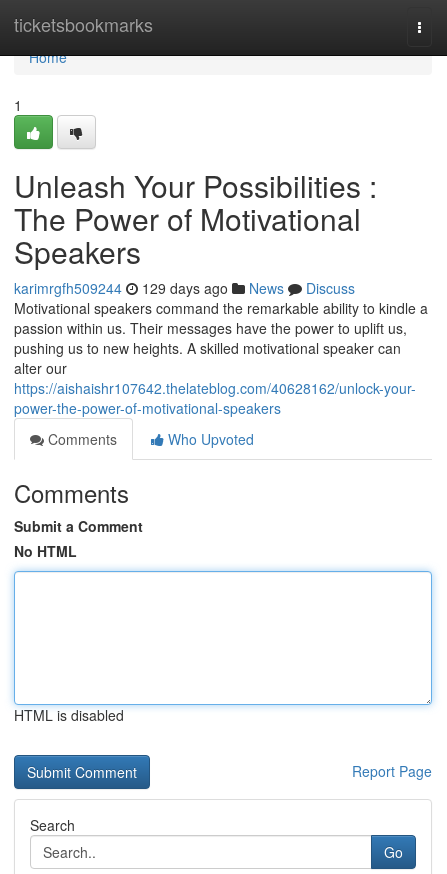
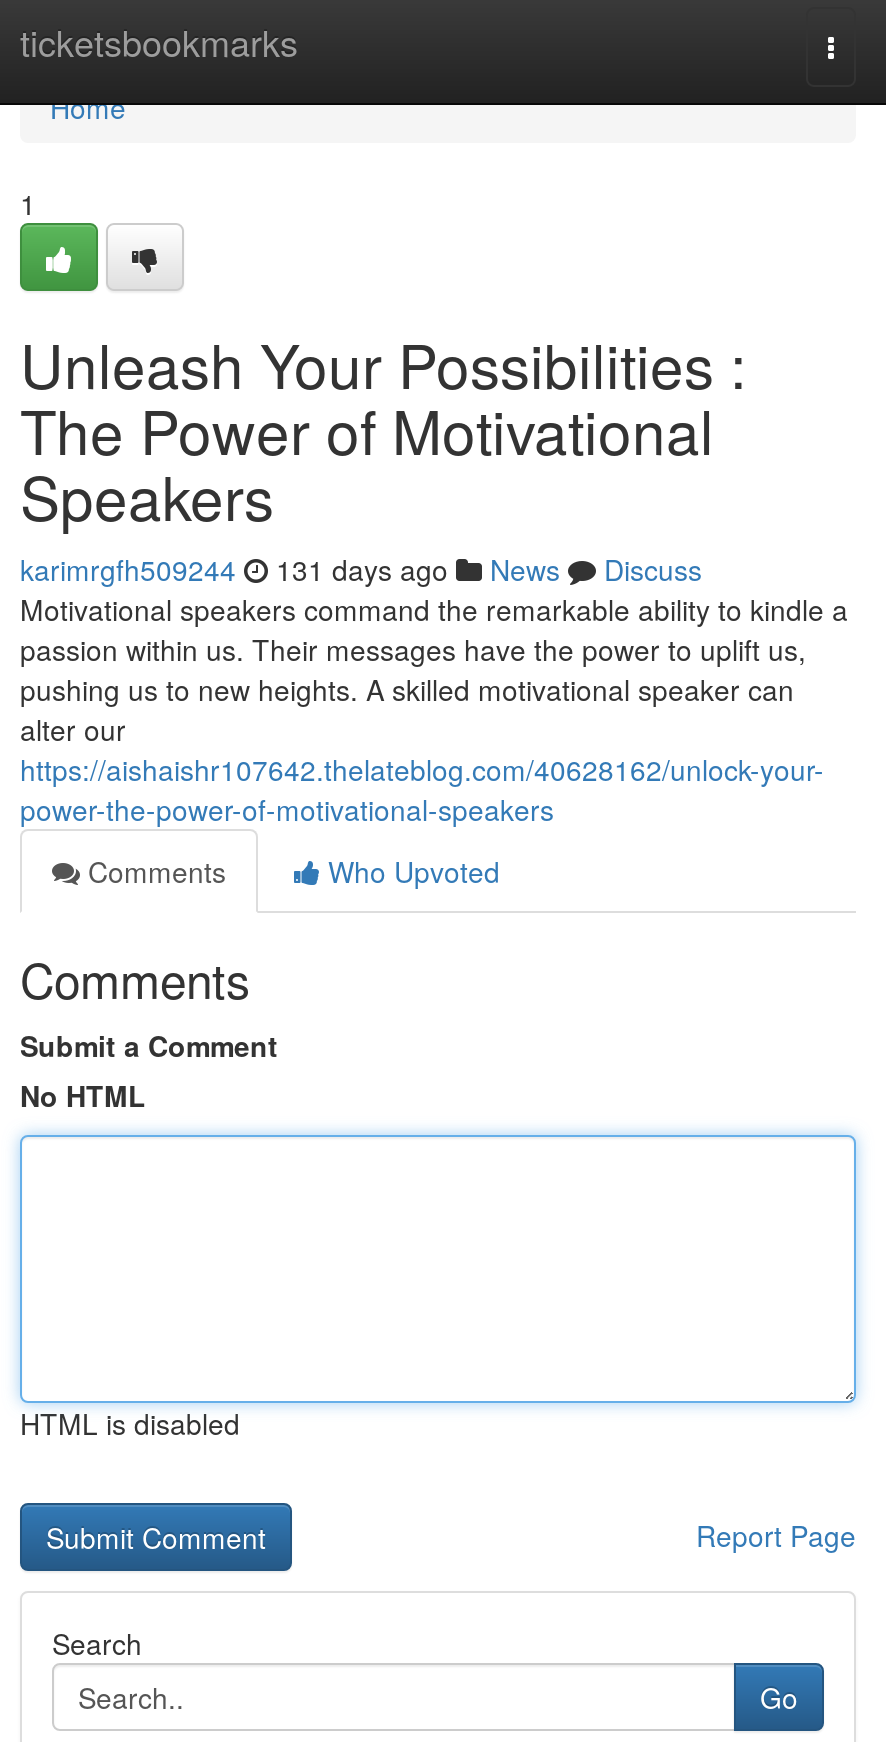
- karimrgfh509244 129 days ago News Discuss
+ karimrgfh509244 131 days ago News Discuss
